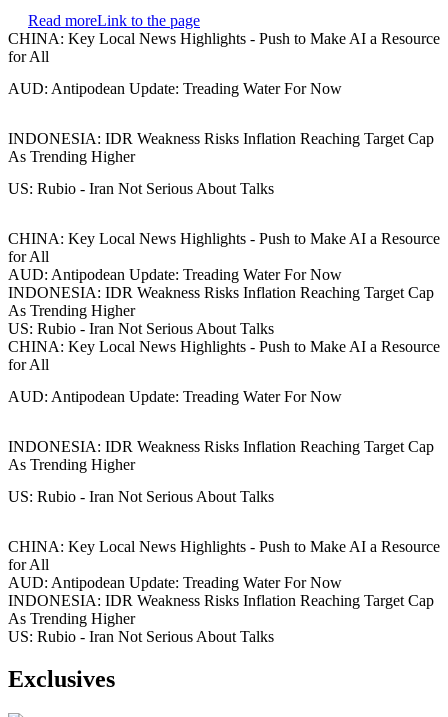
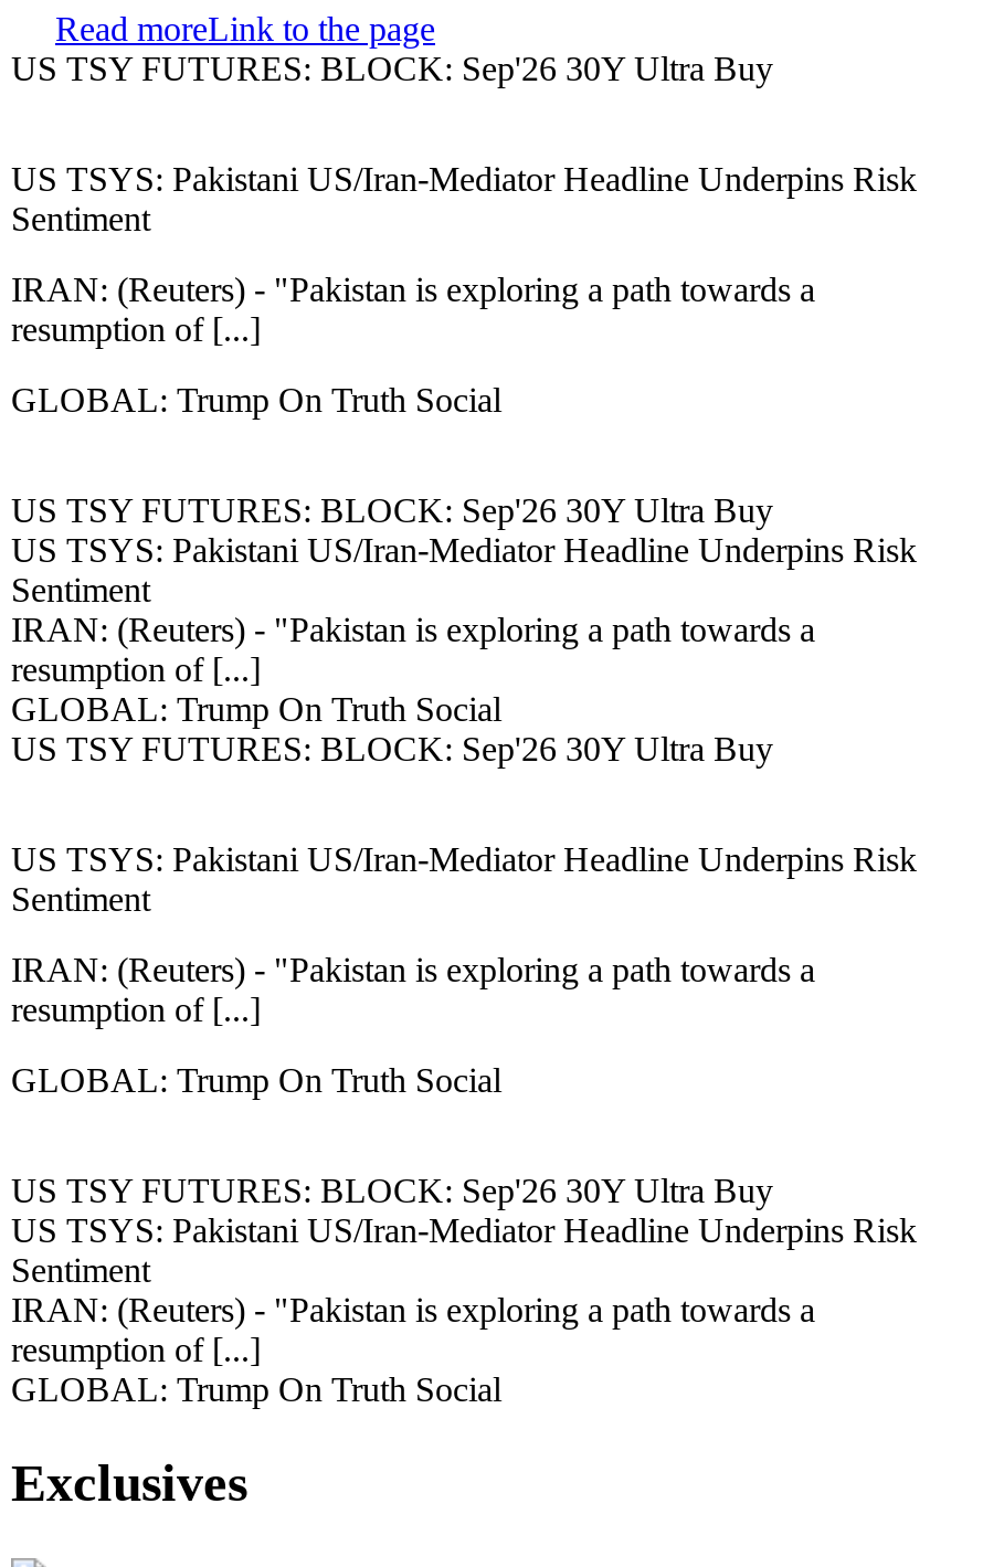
- CHINA: Key Local News Highlights - Push to Make AI a Resource
- for All
+ US TSY FUTURES: BLOCK: Sep'26 30Y Ultra Buy

- AUD: Antipodean Update: Treading Water For Now
+ US TSYS: Pakistani US/Iran-Mediator Headline Underpins Risk
+ Sentiment

- INDONESIA: IDR Weakness Risks Inflation Reaching Target Cap
- As Trending Higher
+ IRAN: (Reuters) - "Pakistan is exploring a path towards a
+ resumption of [...]

- US: Rubio - Iran Not Serious About Talks
+ GLOBAL: Trump On Truth Social

- CHINA: Key Local News Highlights - Push to Make AI a Resource
- for All
- AUD: Antipodean Update: Treading Water For Now
- INDONESIA: IDR Weakness Risks Inflation Reaching Target Cap
- As Trending Higher
- US: Rubio - Iran Not Serious About Talks
- CHINA: Key Local News Highlights - Push to Make AI a Resource
- for All
+ US TSY FUTURES: BLOCK: Sep'26 30Y Ultra Buy
+ US TSYS: Pakistani US/Iran-Mediator Headline Underpins Risk
+ Sentiment
+ IRAN: (Reuters) - "Pakistan is exploring a path towards a
+ resumption of [...]
+ GLOBAL: Trump On Truth Social
+ US TSY FUTURES: BLOCK: Sep'26 30Y Ultra Buy

- AUD: Antipodean Update: Treading Water For Now
+ US TSYS: Pakistani US/Iran-Mediator Headline Underpins Risk
+ Sentiment

- INDONESIA: IDR Weakness Risks Inflation Reaching Target Cap
- As Trending Higher
+ IRAN: (Reuters) - "Pakistan is exploring a path towards a
+ resumption of [...]

- US: Rubio - Iran Not Serious About Talks
+ GLOBAL: Trump On Truth Social

- CHINA: Key Local News Highlights - Push to Make AI a Resource
- for All
- AUD: Antipodean Update: Treading Water For Now
- INDONESIA: IDR Weakness Risks Inflation Reaching Target Cap
- As Trending Higher
- US: Rubio - Iran Not Serious About Talks
+ US TSY FUTURES: BLOCK: Sep'26 30Y Ultra Buy
+ US TSYS: Pakistani US/Iran-Mediator Headline Underpins Risk
+ Sentiment
+ IRAN: (Reuters) - "Pakistan is exploring a path towards a
+ resumption of [...]
+ GLOBAL: Trump On Truth Social
